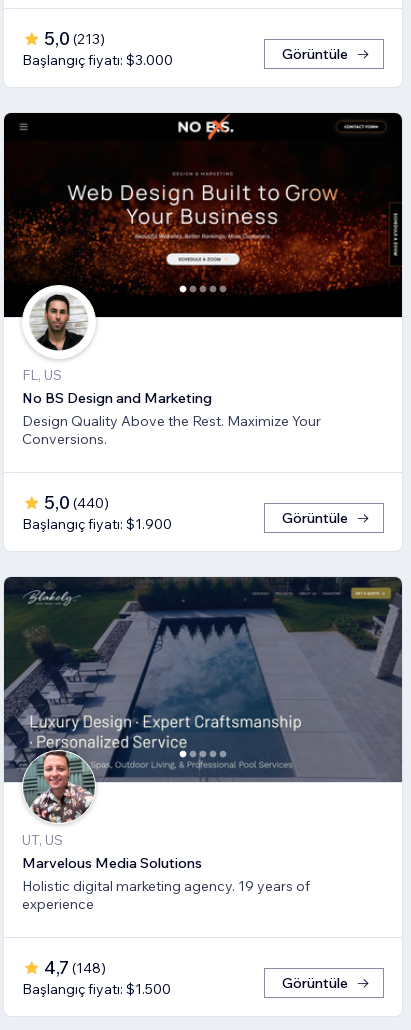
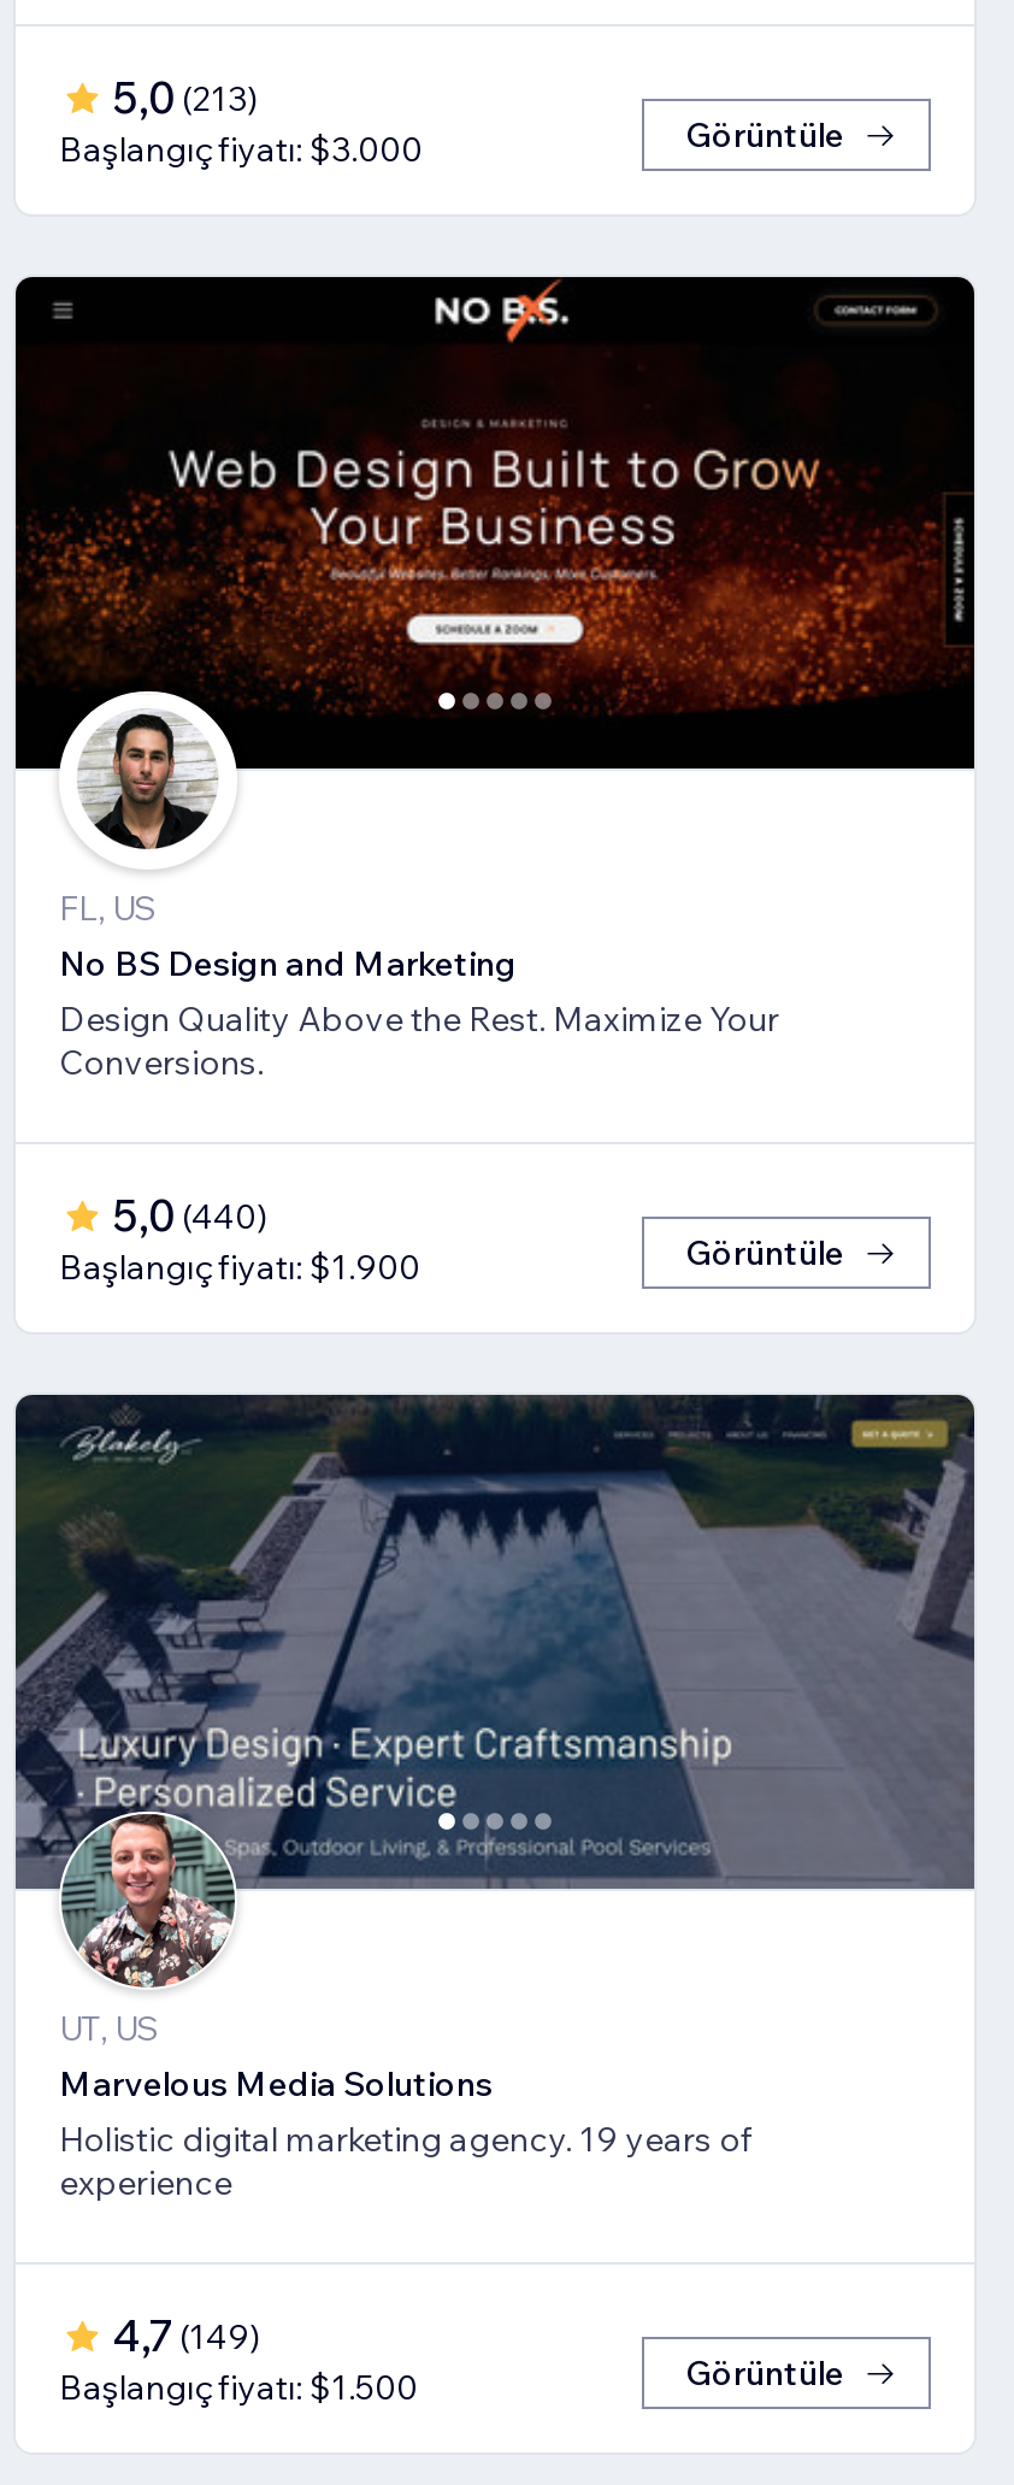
- 4,7 (148)
+ 4,7 (149)
